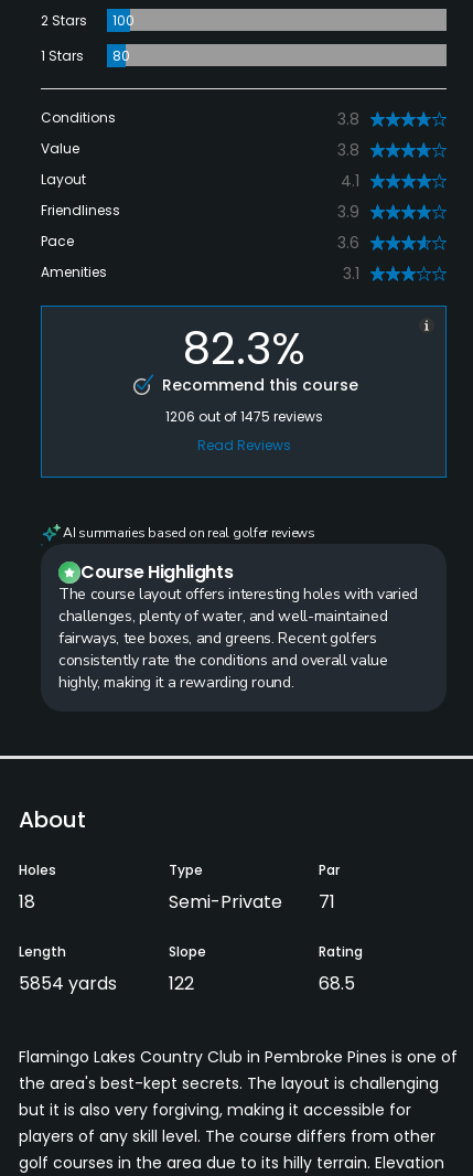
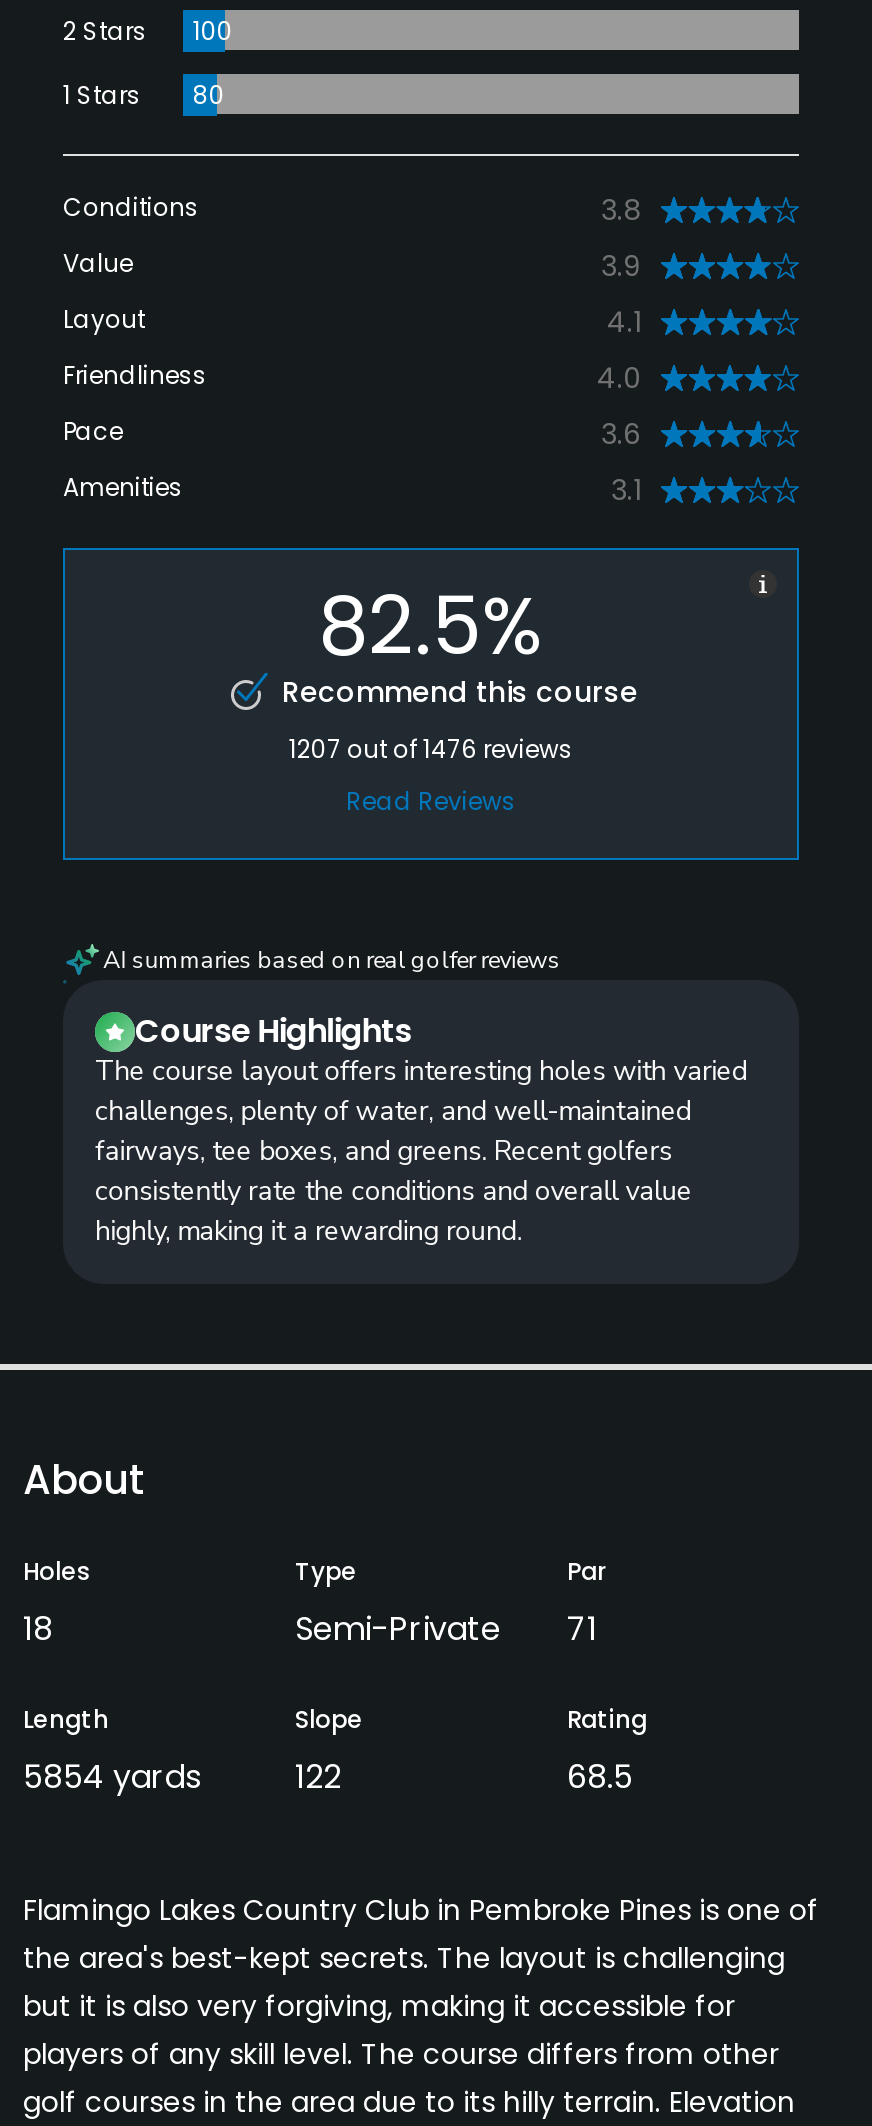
- 3.8
+ 3.9

- 3.9
+ 4.0

- 82.3%
+ 82.5%

- 1206 out of 1475 reviews
+ 1207 out of 1476 reviews
